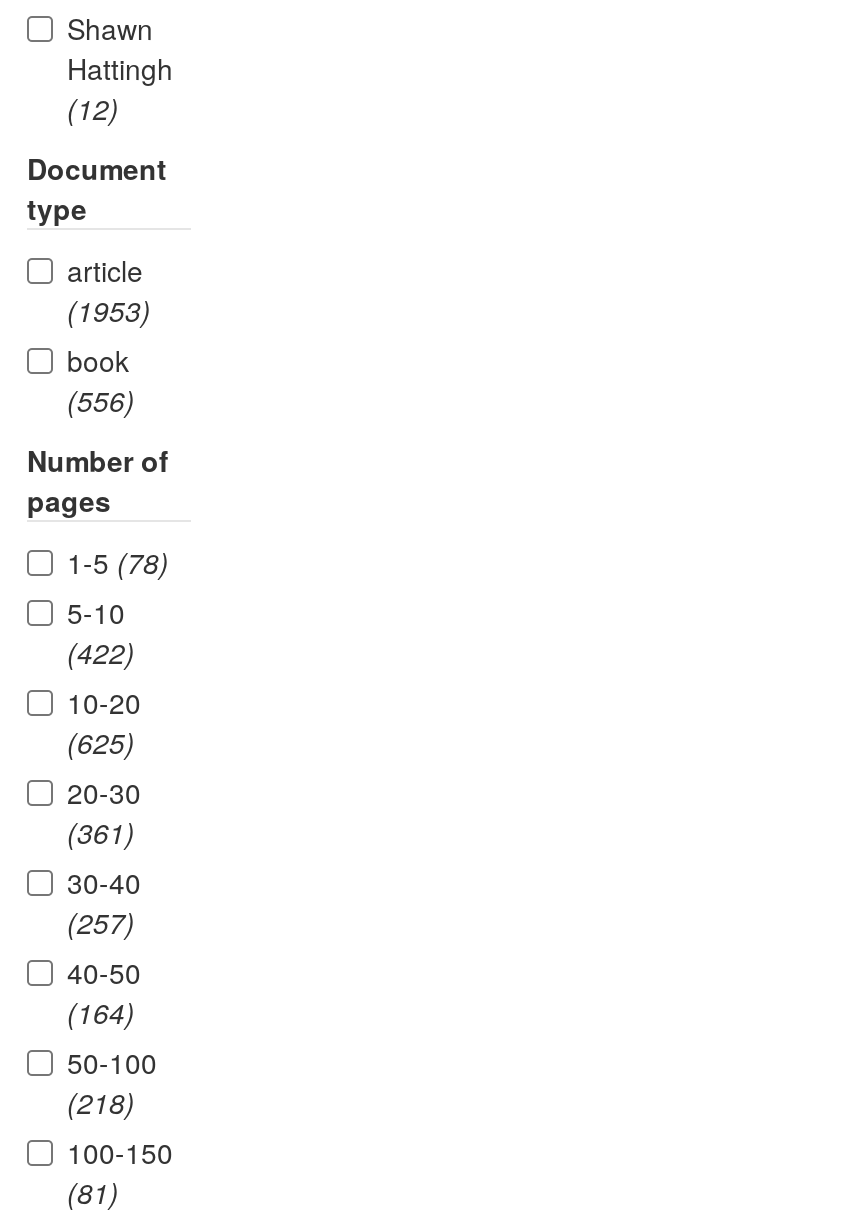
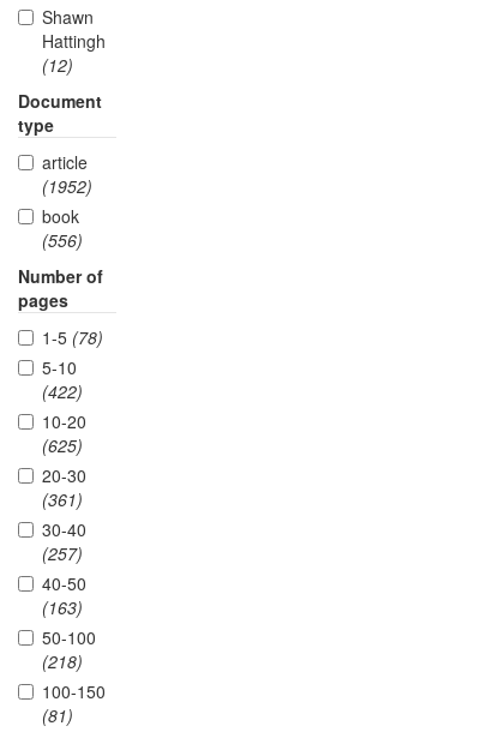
- (1953)
+ (1952)

- (164)
+ (163)
